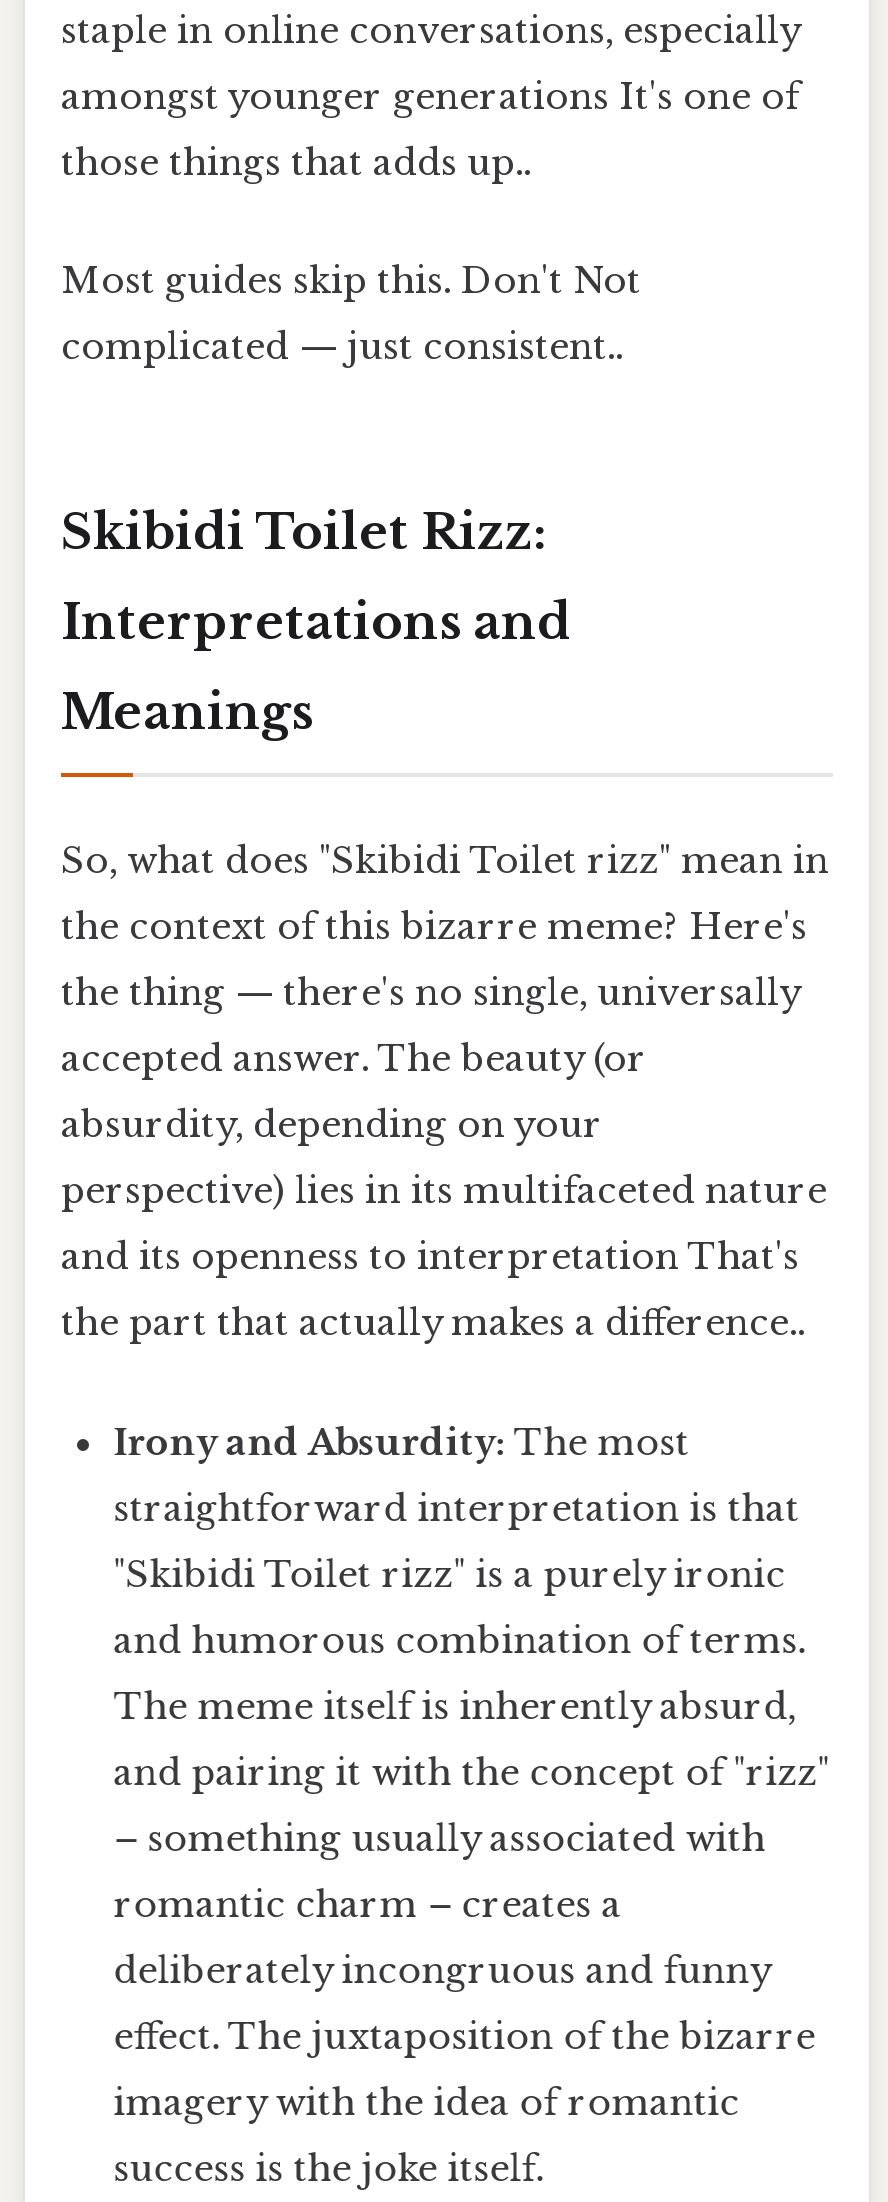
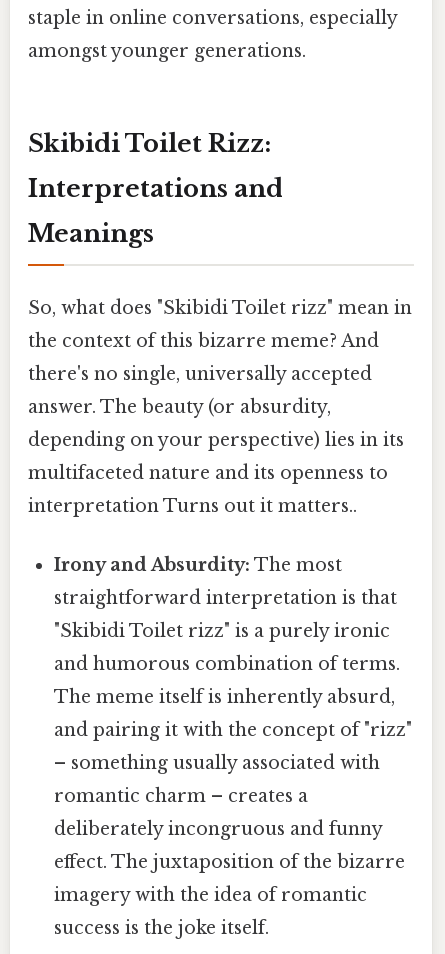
- amongst younger generations It's one of
- those things that adds up..
- Most guides skip this. Don't Not
- complicated — just consistent..
+ amongst younger generations.

- the context of this bizarre meme? Here's
- the thing — there's no single, universally
- accepted answer. The beauty (or
- absurdity, depending on your
- perspective) lies in its multifaceted nature
- and its openness to interpretation That's
- the part that actually makes a difference..
+ the context of this bizarre meme? And
+ there's no single, universally accepted
+ answer. The beauty (or absurdity,
+ depending on your perspective) lies in its
+ multifaceted nature and its openness to
+ interpretation Turns out it matters..
